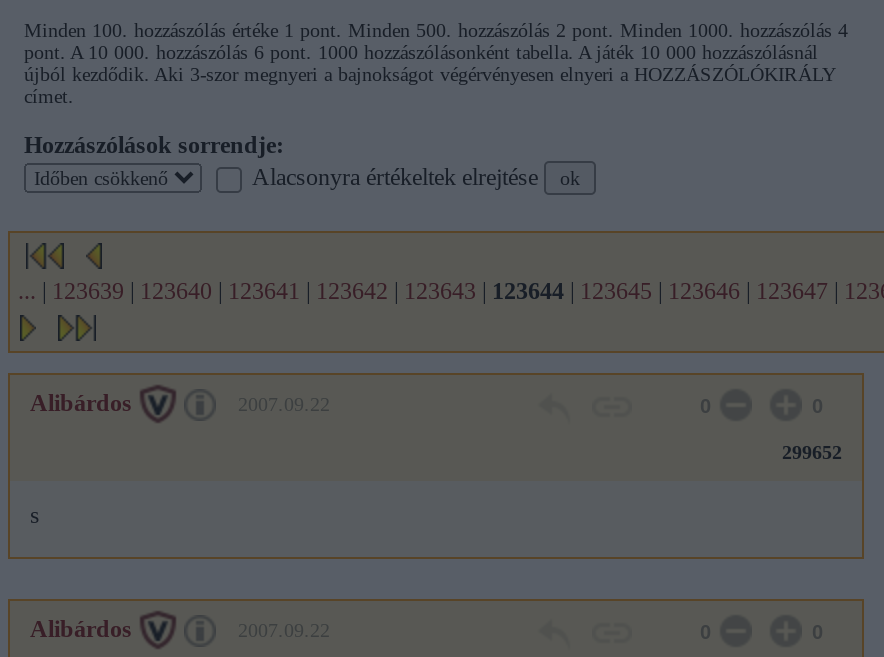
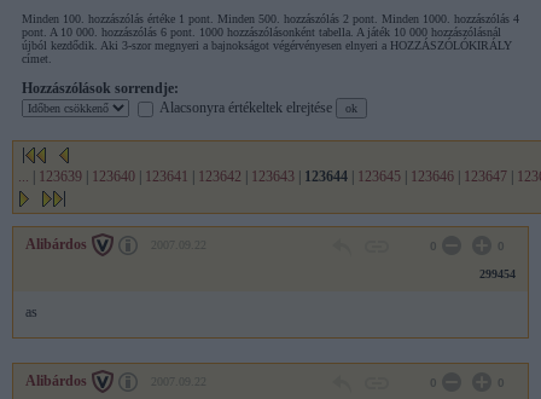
- 299652
+ 299454

- s
+ as
